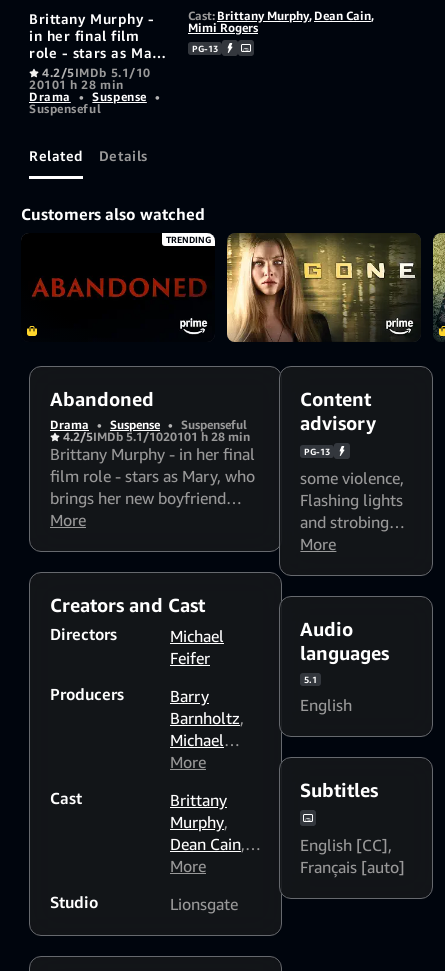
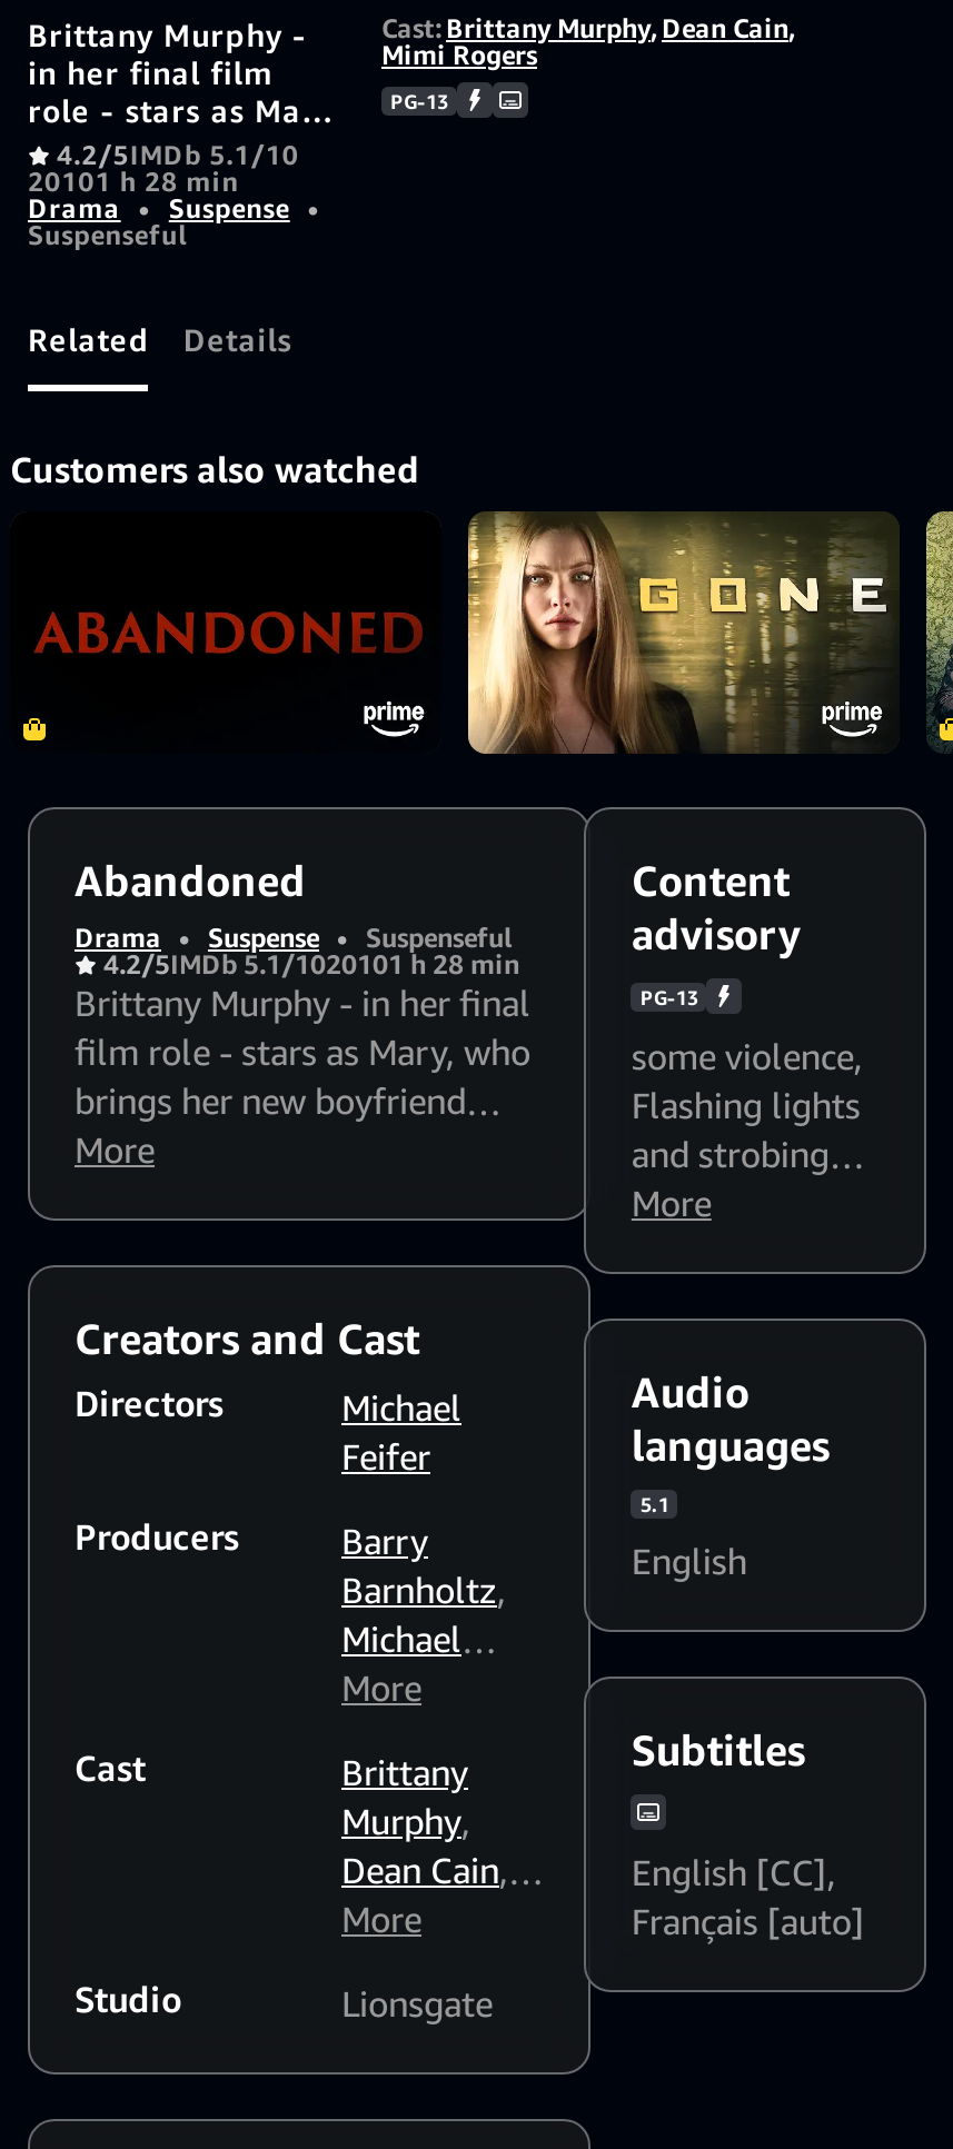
- TRENDING
